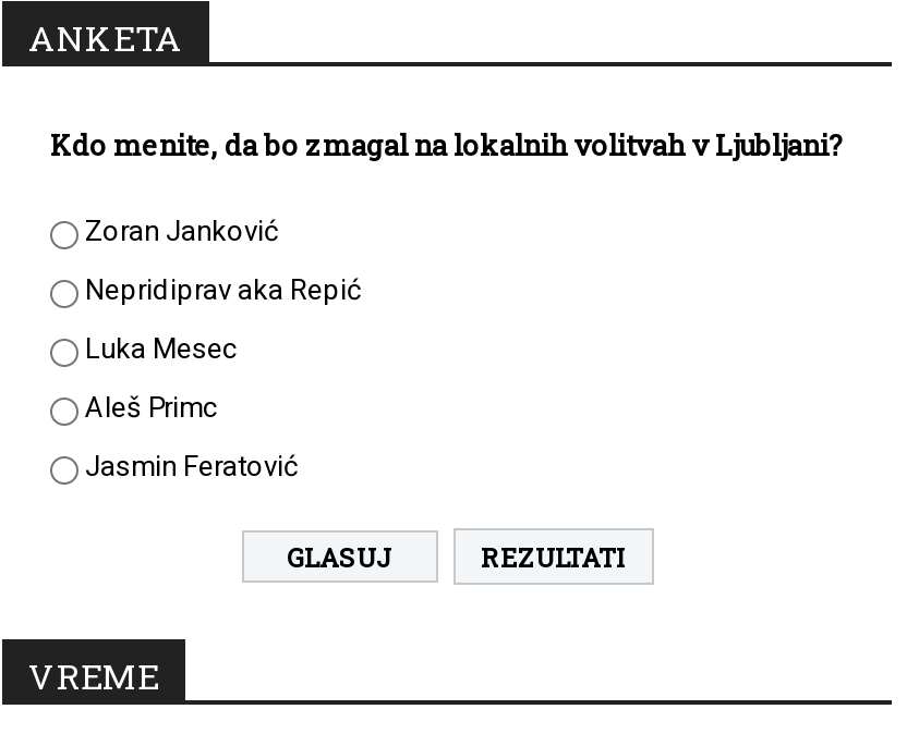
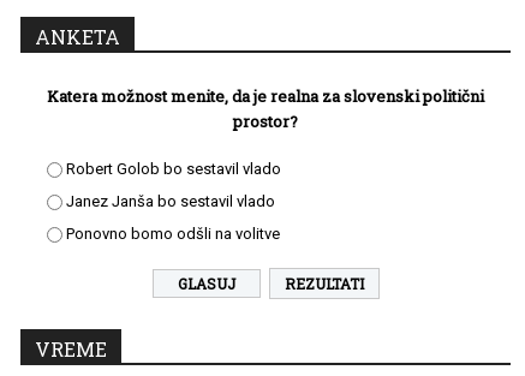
- Kdo menite, da bo zmagal na lokalnih volitvah v Ljubljani?
- Zoran Janković
- Nepridiprav aka Repić
- Luka Mesec
- Aleš Primc
- Jasmin Feratović
+ Katera možnost menite, da je realna za slovenski politični
+ prostor?
+ Robert Golob bo sestavil vlado
+ Janez Janša bo sestavil vlado
+ Ponovno bomo odšli na volitve
